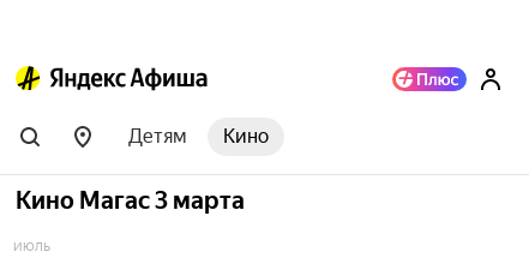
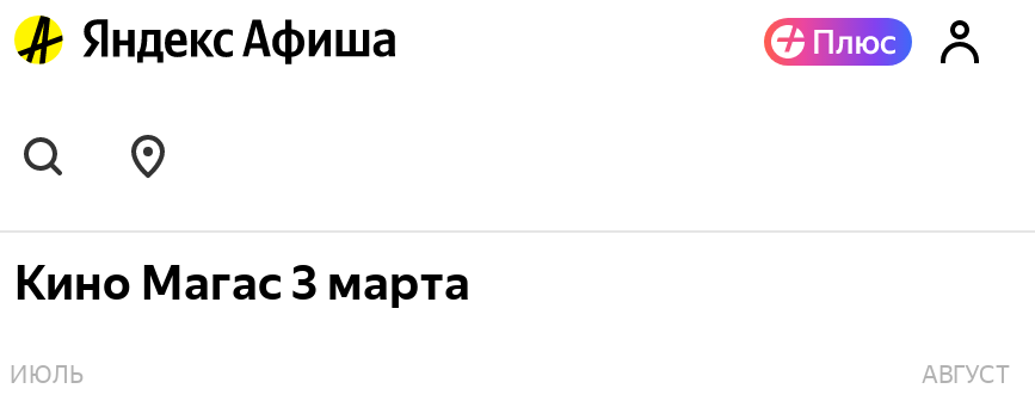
- Детям
- Кино

+ АВГУСТ
